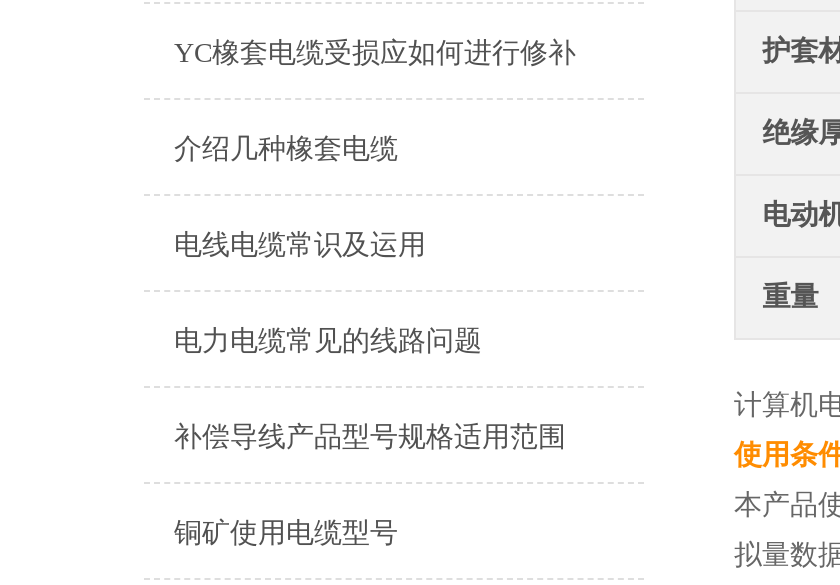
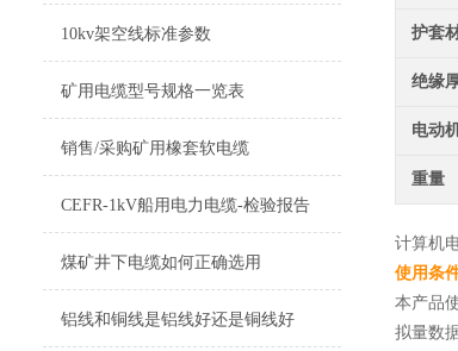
- YC橡套电缆受损应如何进行修补
+ 10kv架空线标准参数

- 介绍几种橡套电缆
+ 矿用电缆型号规格一览表

- 电线电缆常识及运用
+ 销售/采购矿用橡套软电缆

- 电力电缆常见的线路问题
+ CEFR-1kV船用电力电缆-检验报告

- 补偿导线产品型号规格适用范围
+ 煤矿井下电缆如何正确选用

- 铜矿使用电缆型号
+ 铝线和铜线是铝线好还是铜线好
